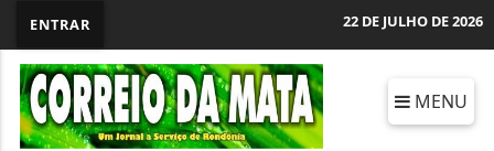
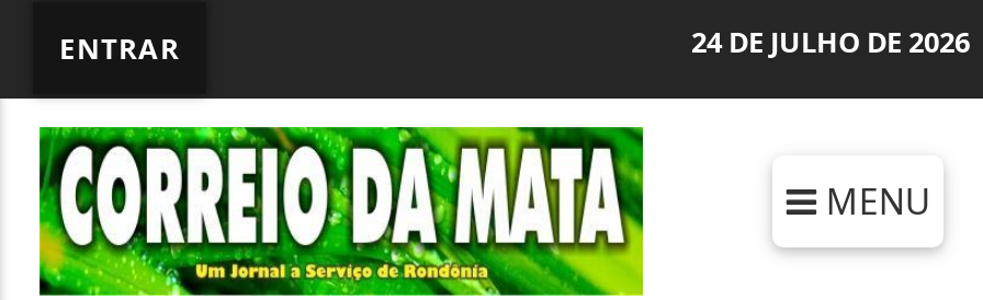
- 22 DE JULHO DE 2026
+ 24 DE JULHO DE 2026
